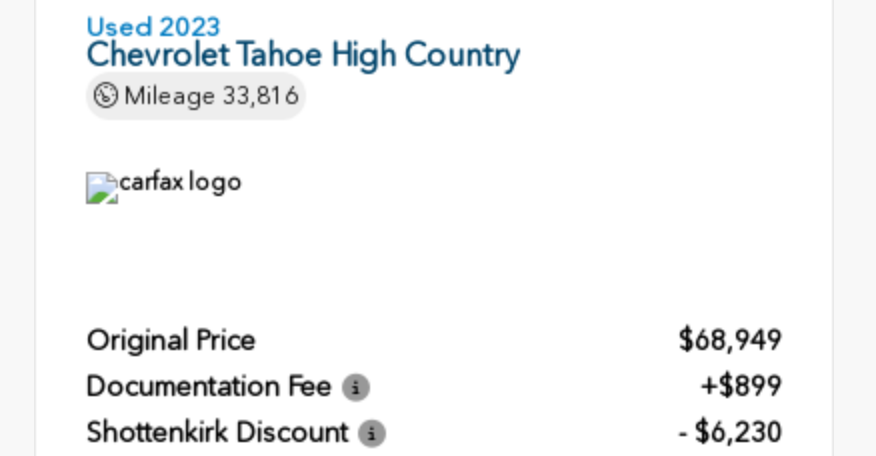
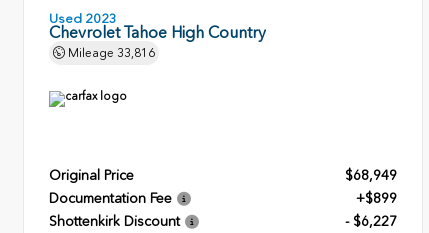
- - $6,230
+ - $6,227
